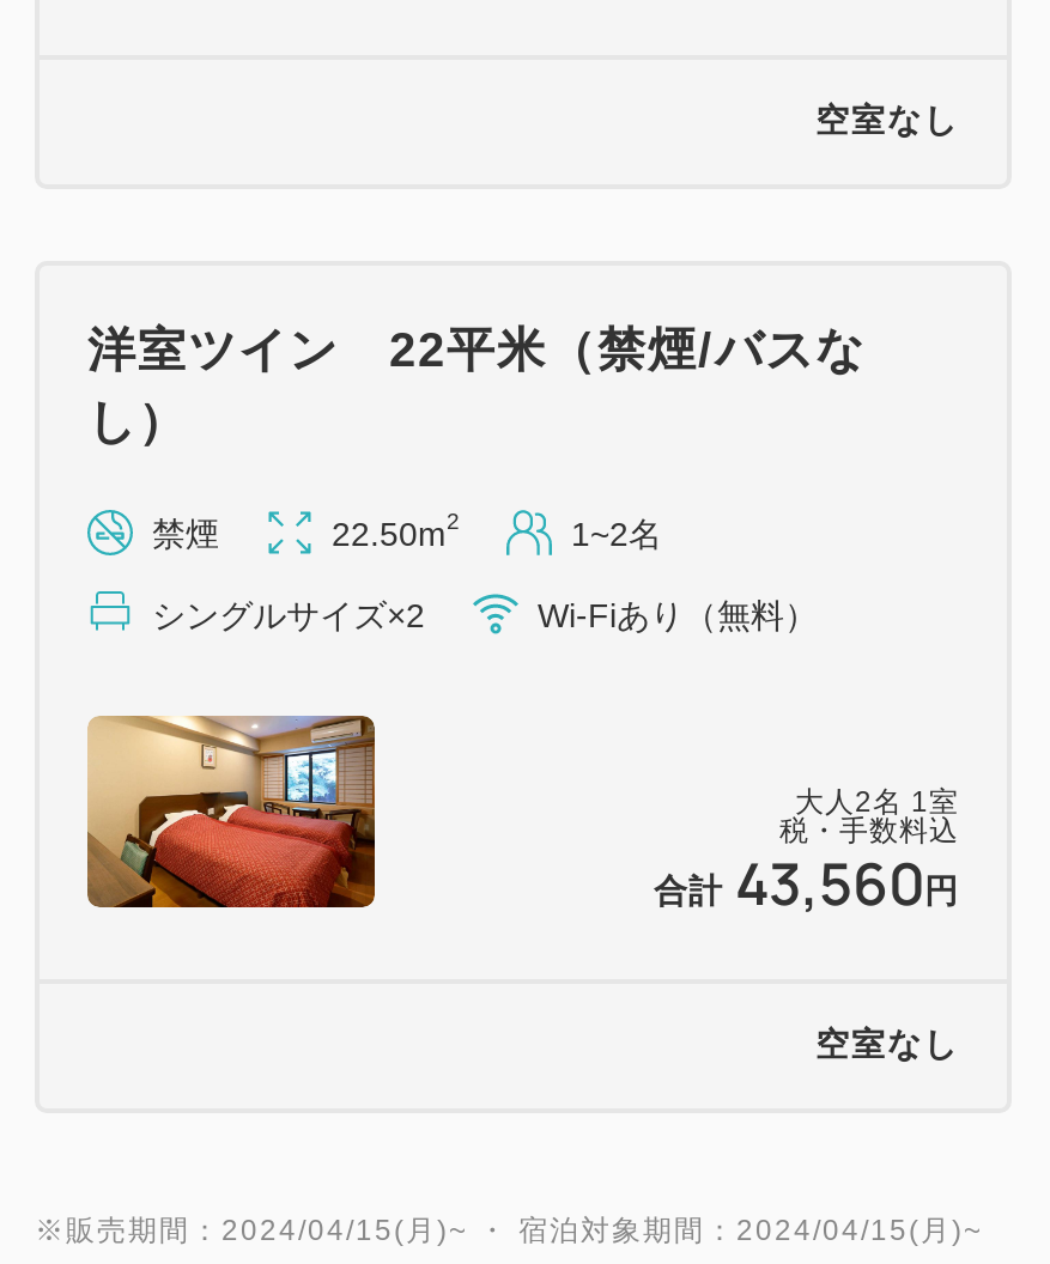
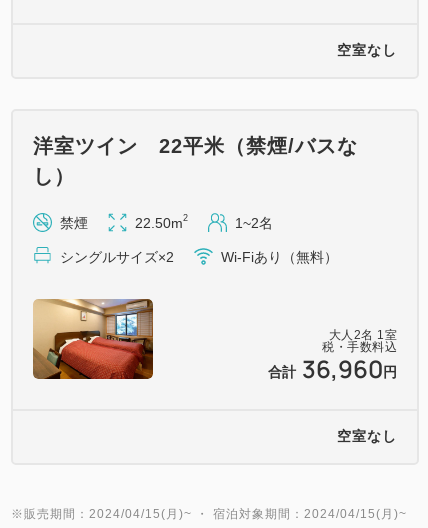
- 合計 43,560円
+ 合計 36,960円
